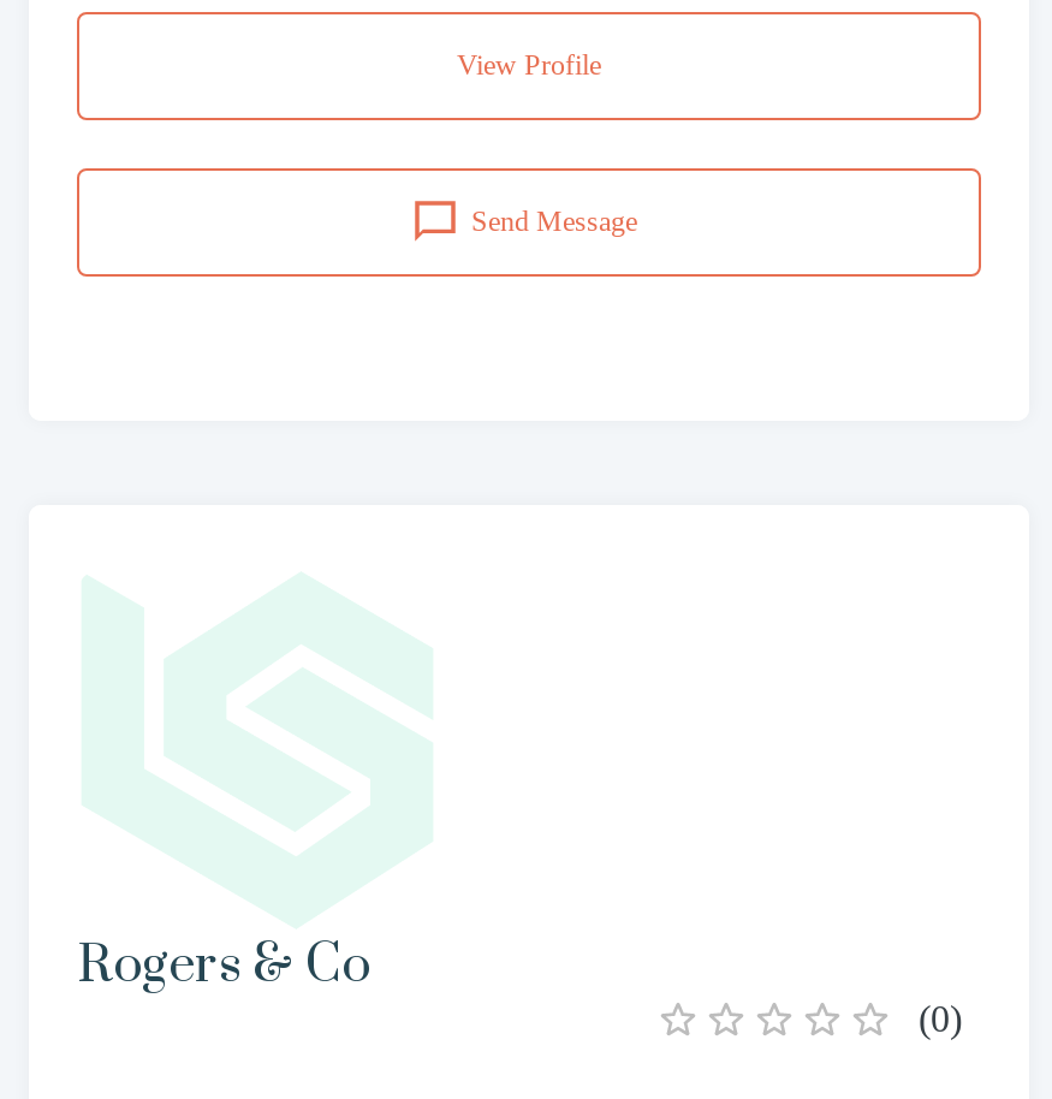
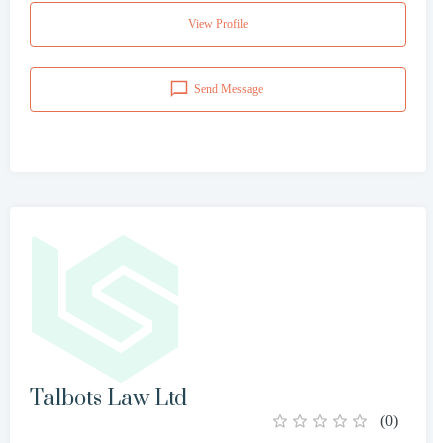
- Rogers & Co
+ Talbots Law Ltd
